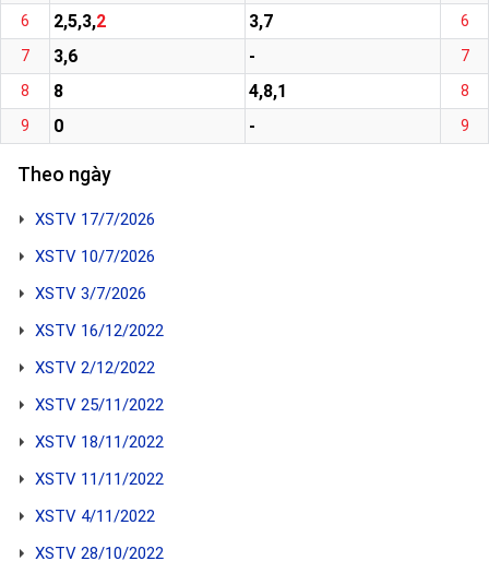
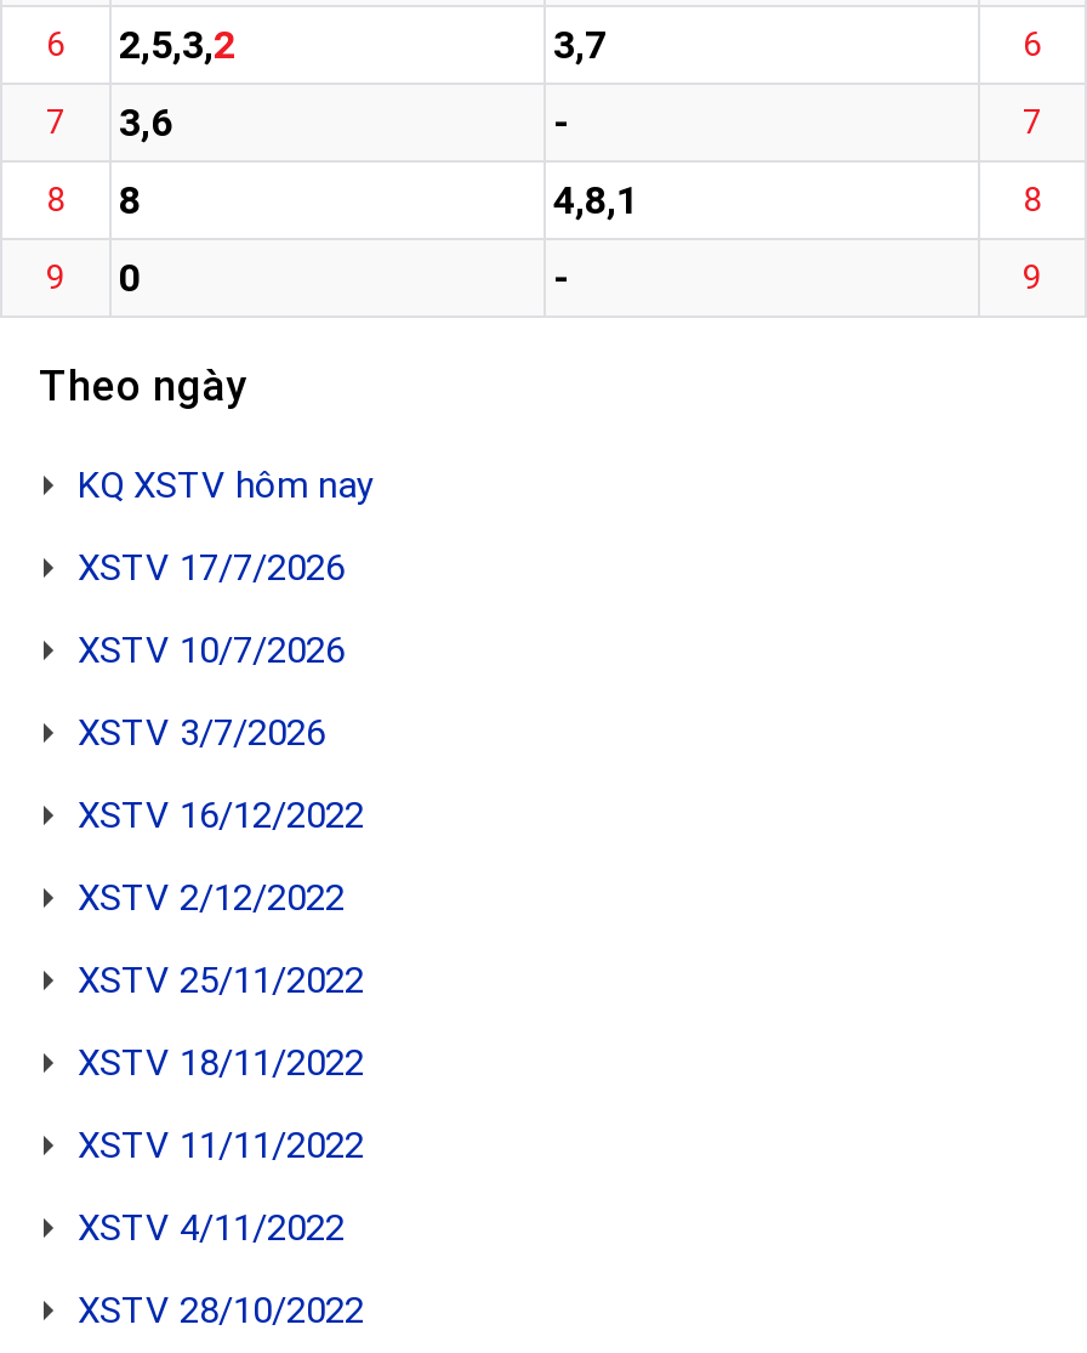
+ KQ XSTV hôm nay
